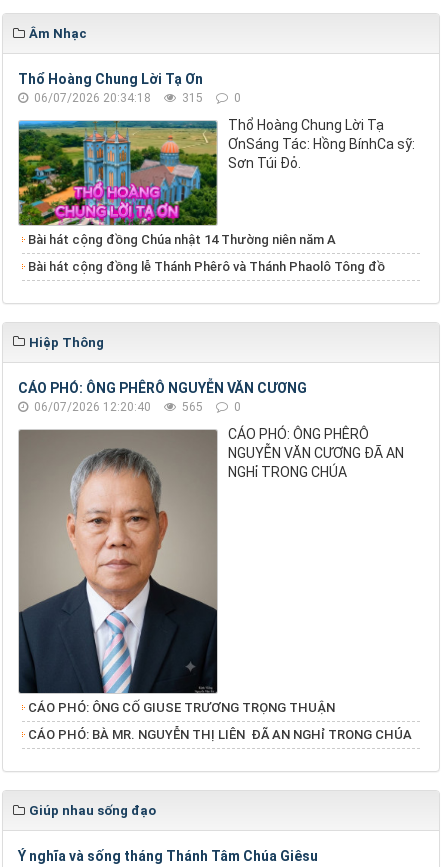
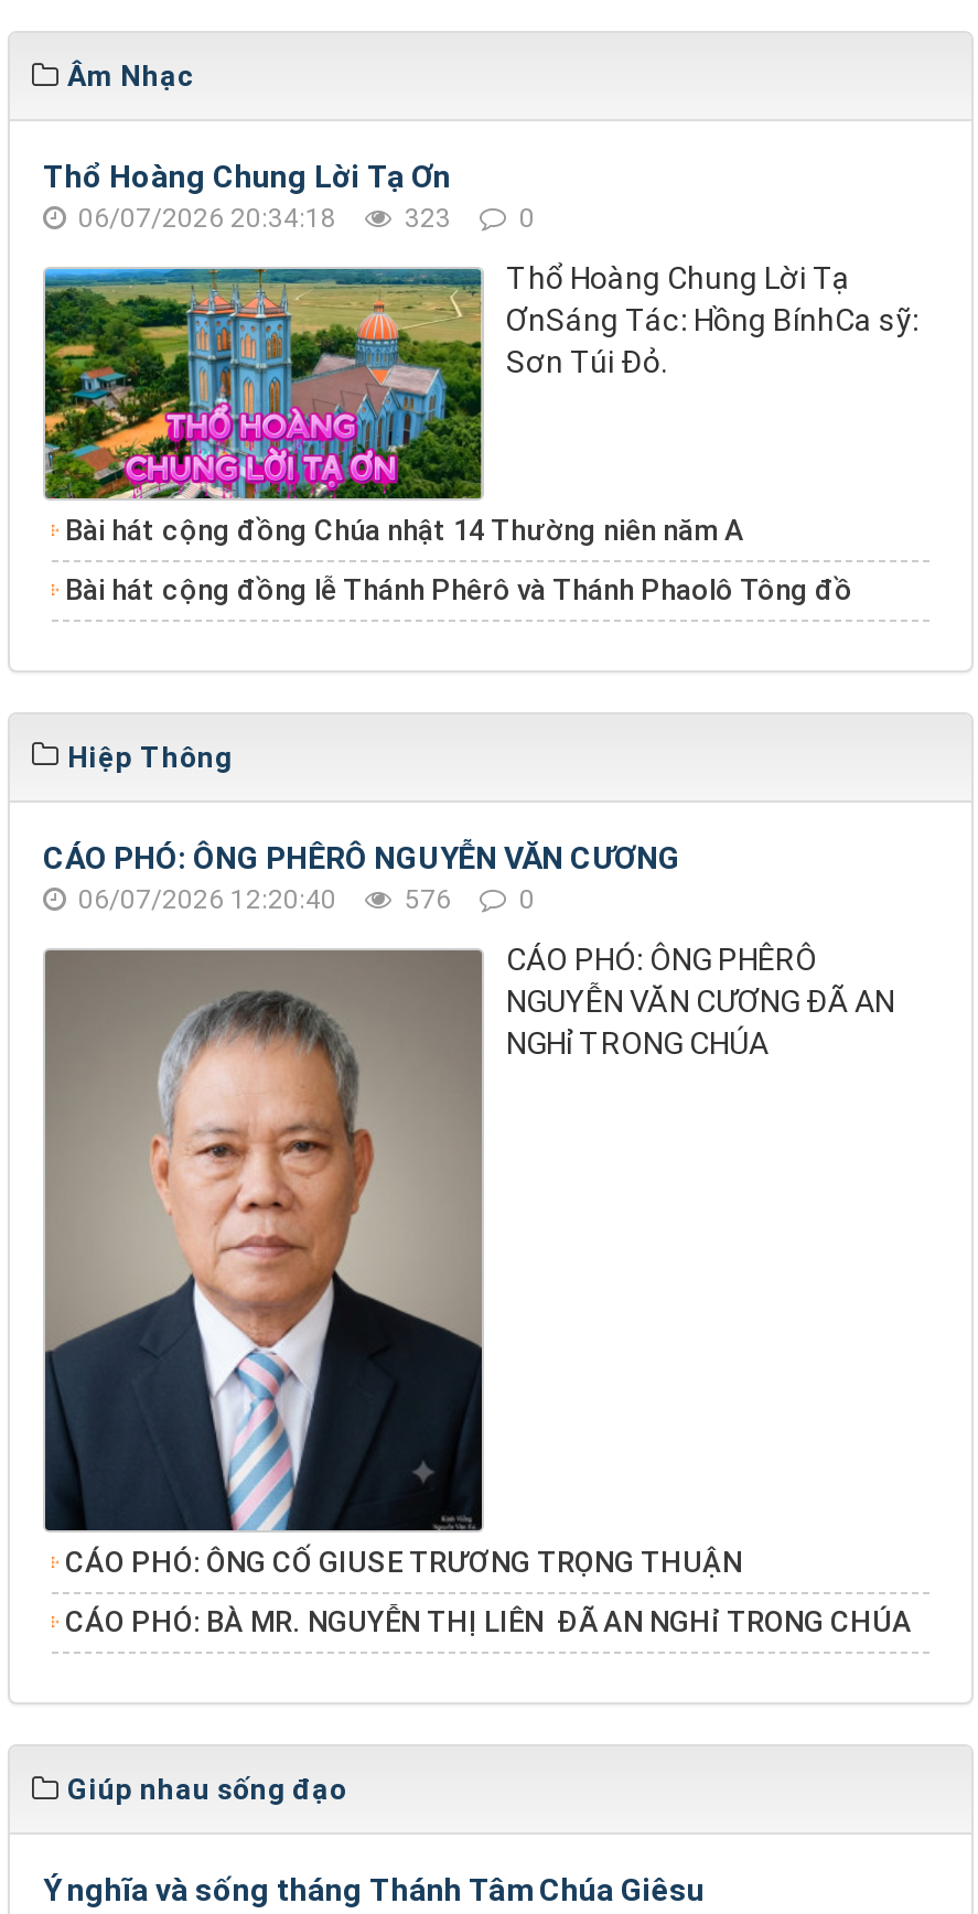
- 06/07/2026 20:34:18 315 0
+ 06/07/2026 20:34:18 323 0

- 06/07/2026 12:20:40 565 0
+ 06/07/2026 12:20:40 576 0
